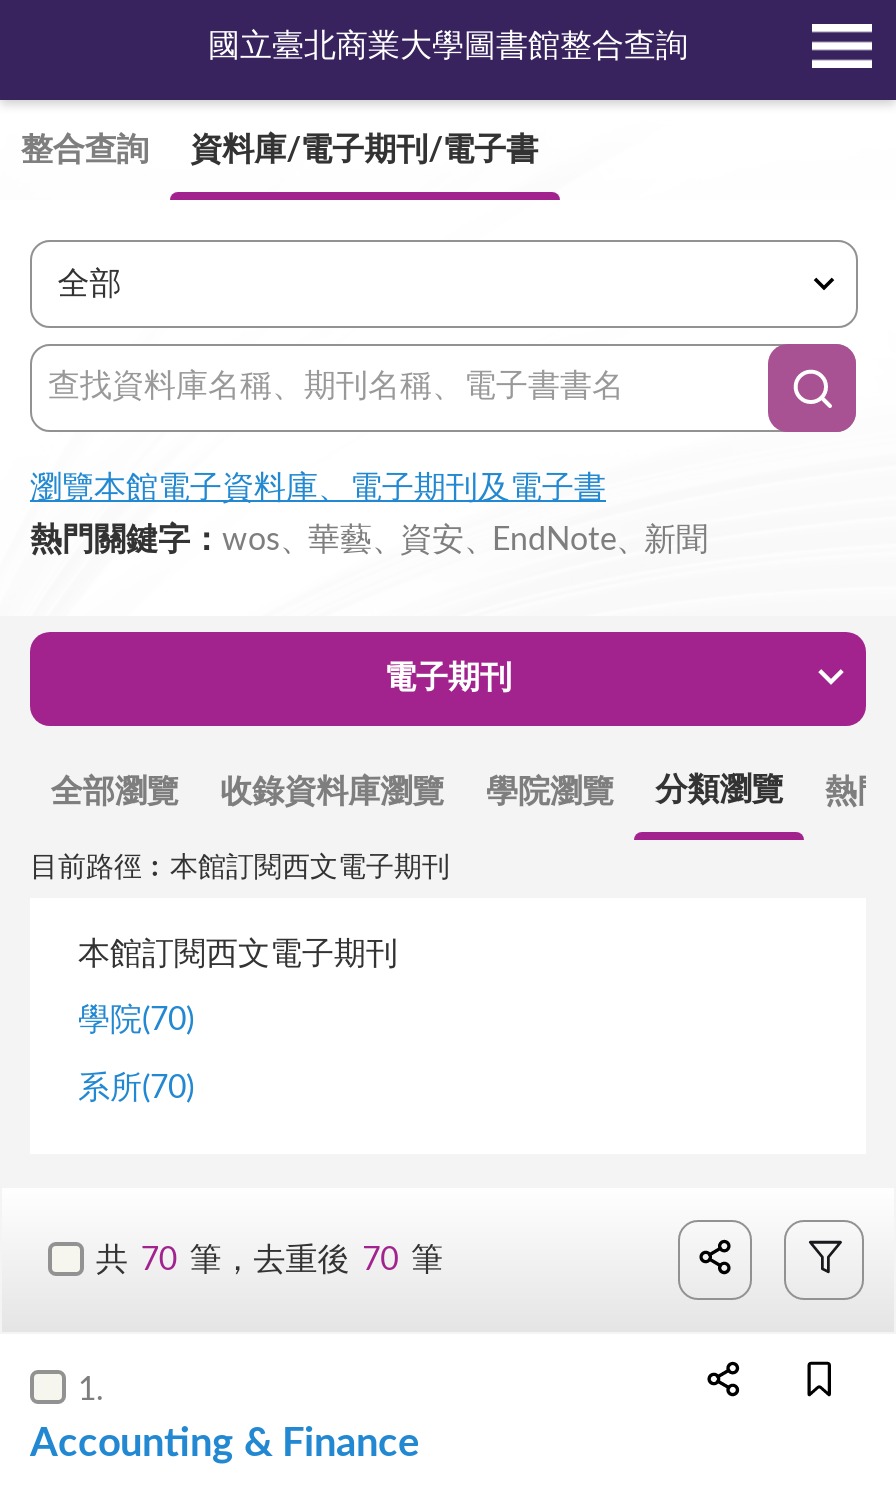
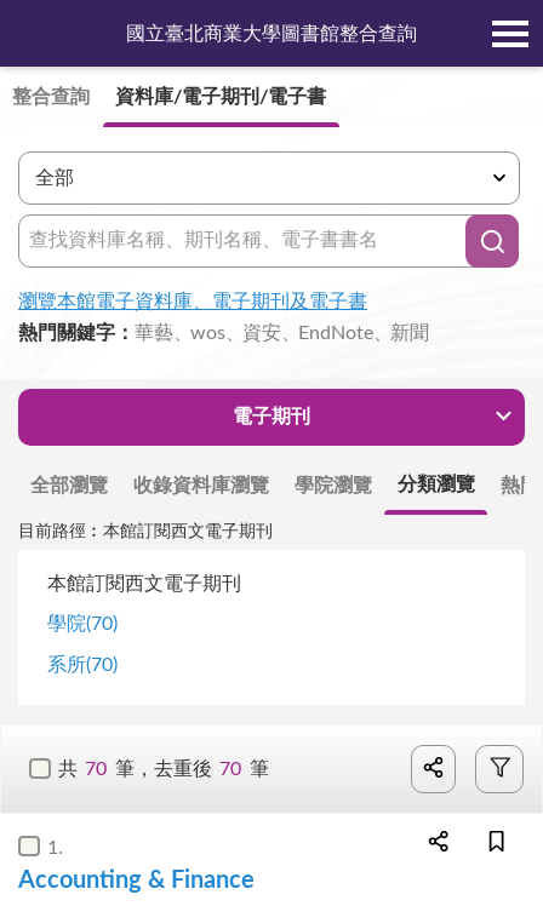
- 熱門關鍵字：wos
- 華藝
+ 熱門關鍵字：華藝
+ wos
